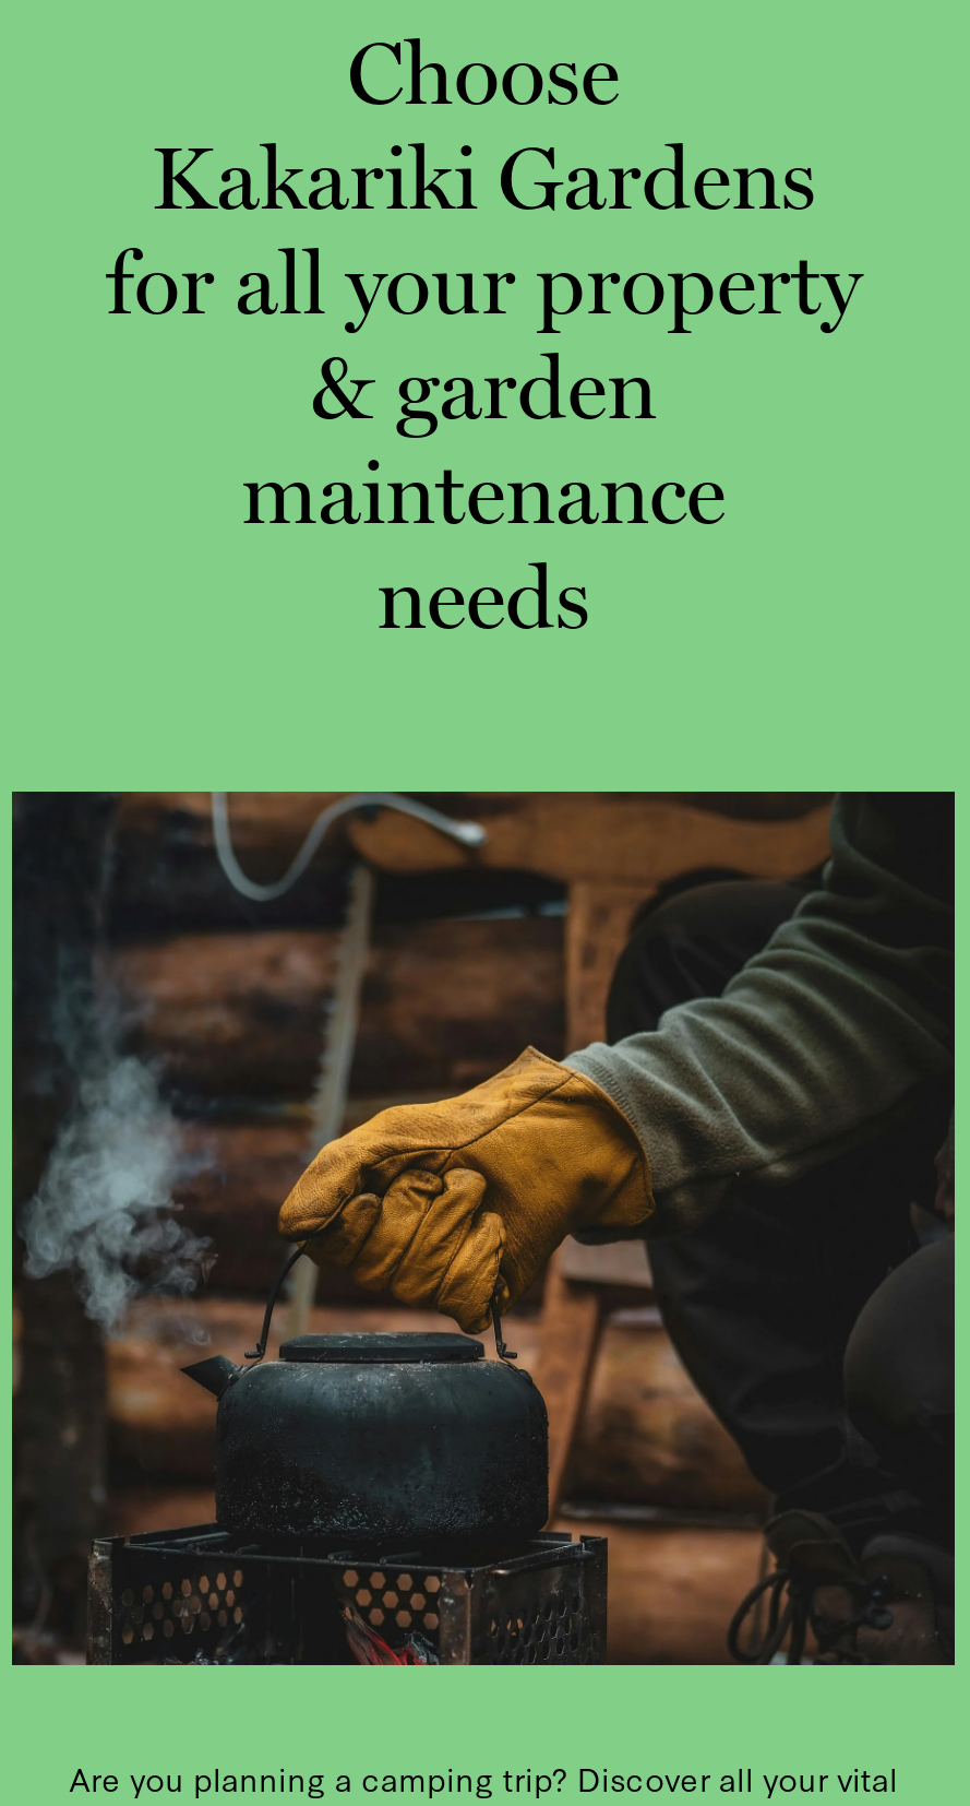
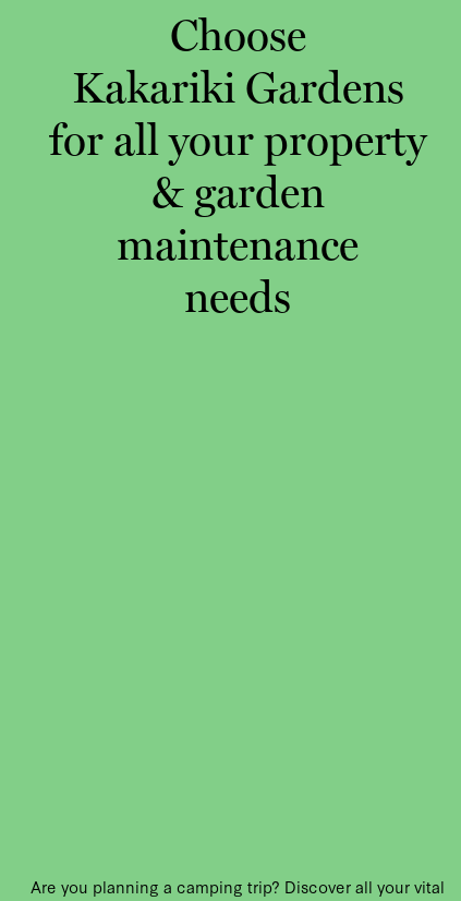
- [image]
